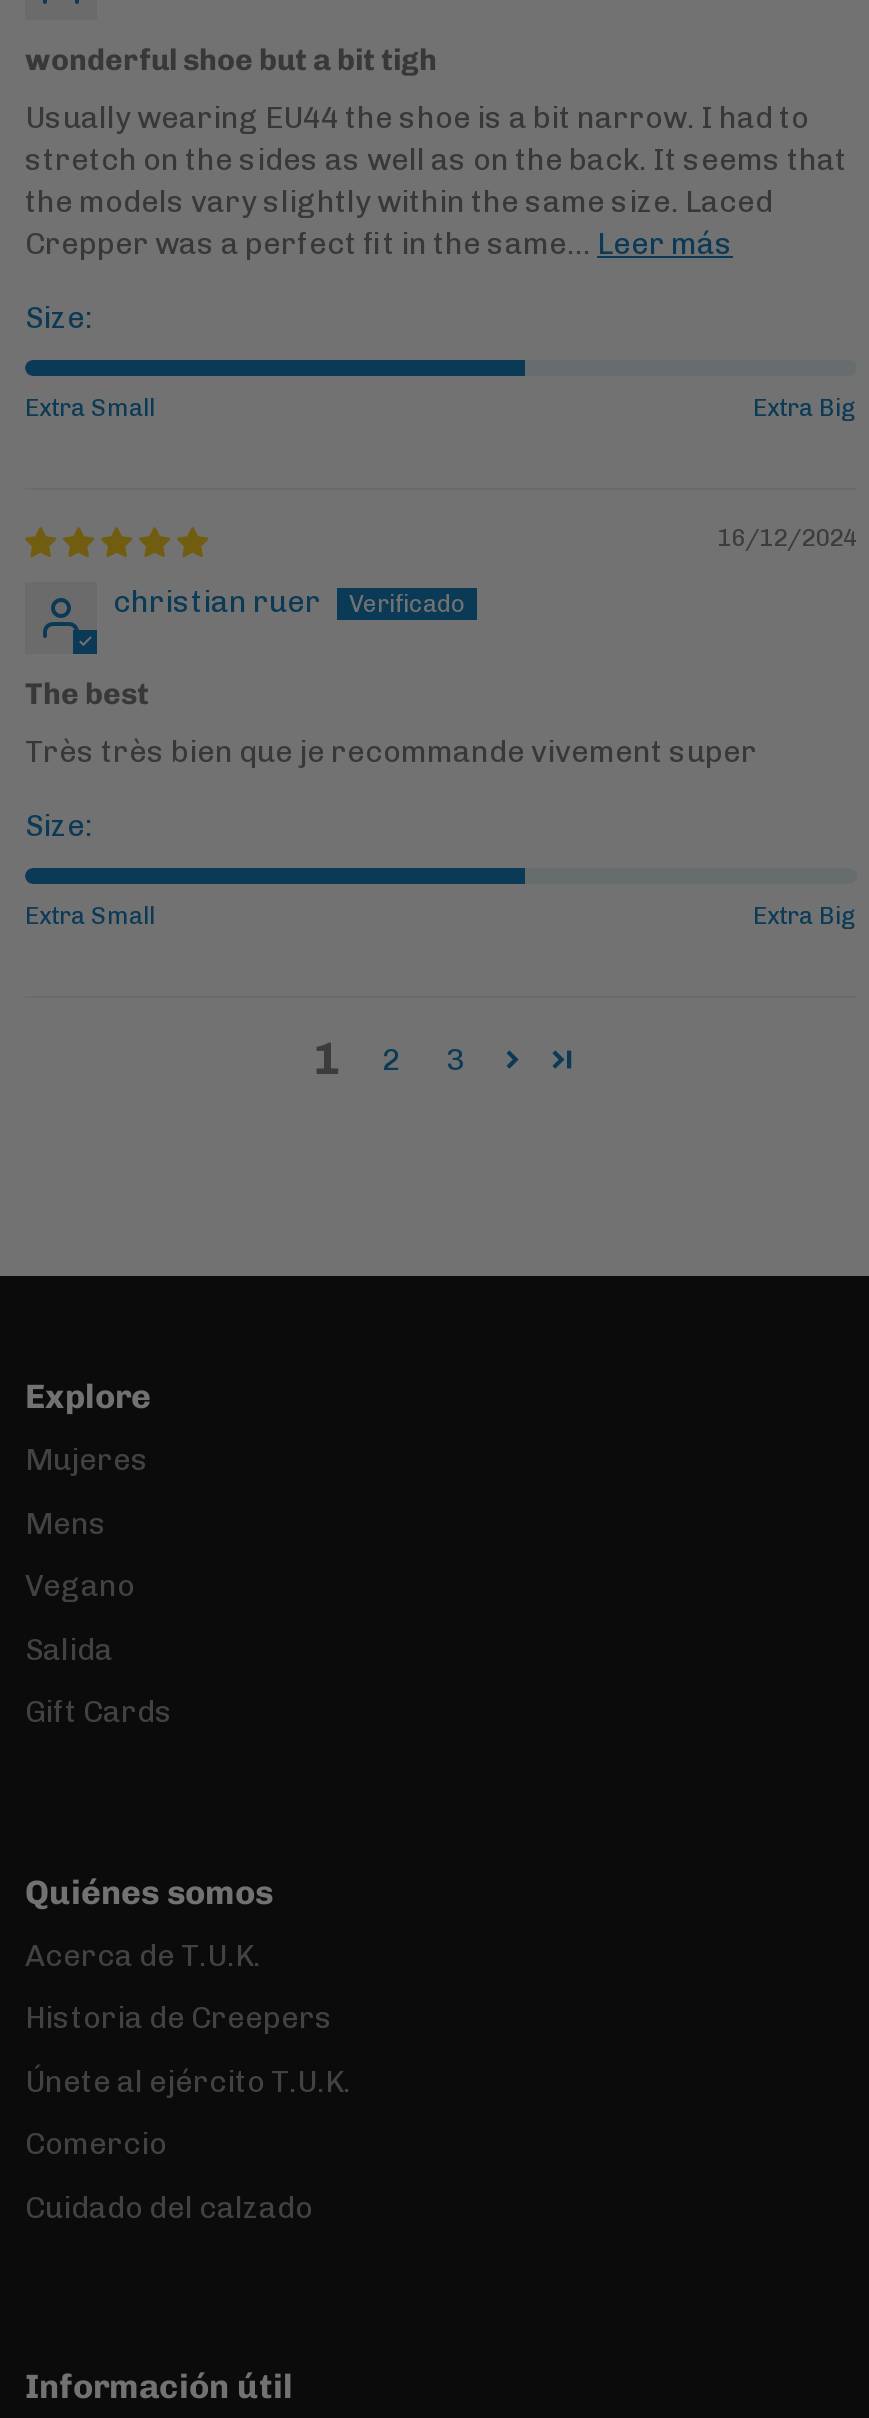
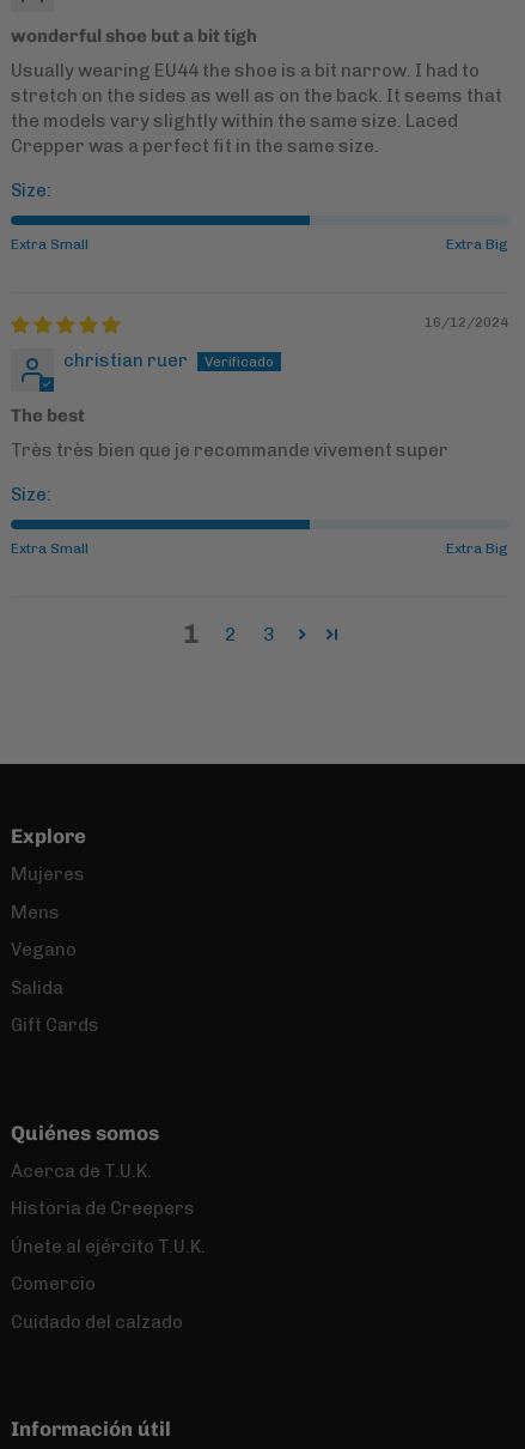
- Crepper was a perfect fit in the same... Leer más
+ Crepper was a perfect fit in the same size.
